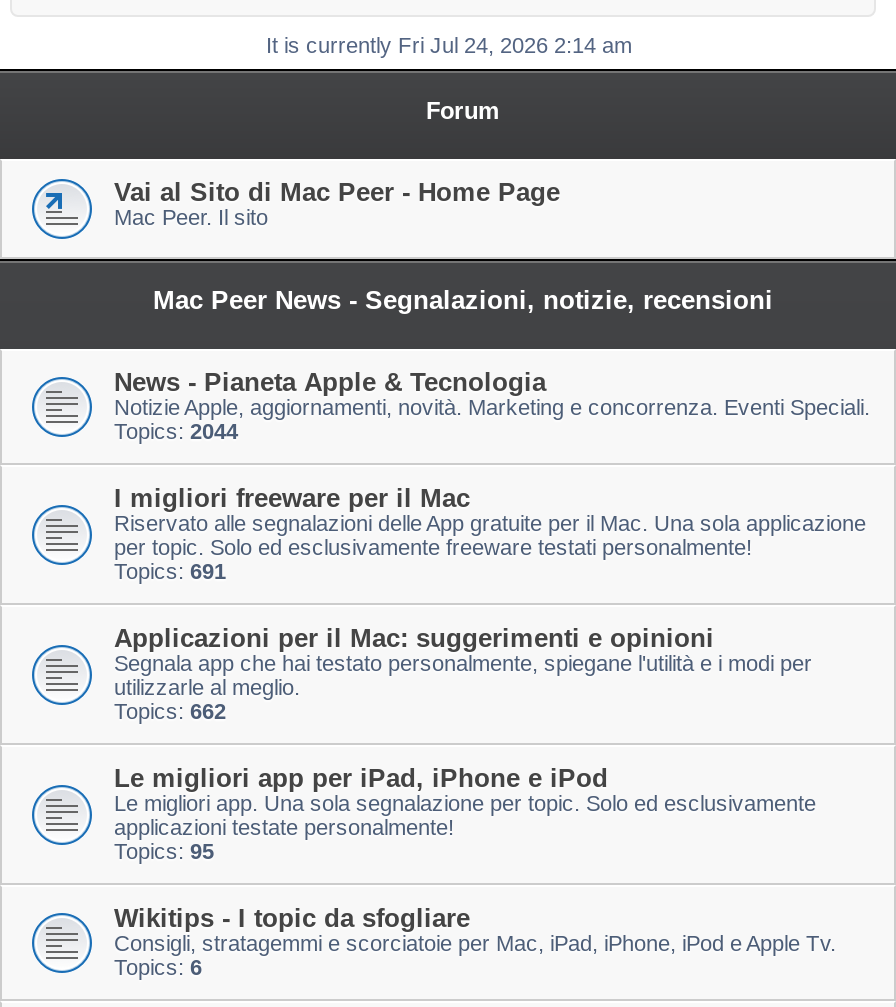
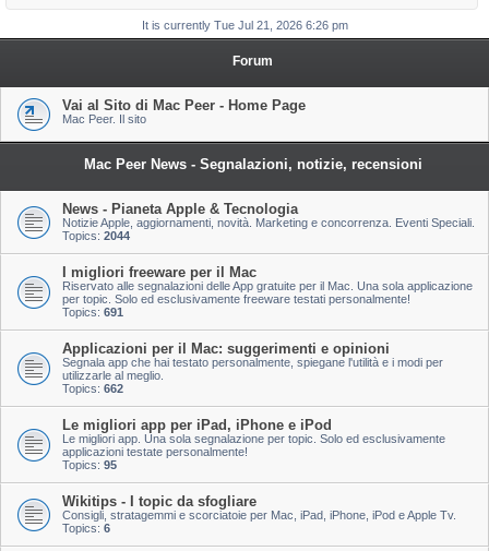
- It is currently Fri Jul 24, 2026 2:14 am
+ It is currently Tue Jul 21, 2026 6:26 pm
